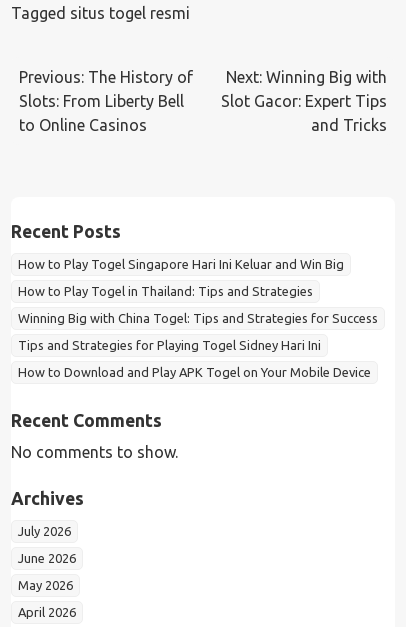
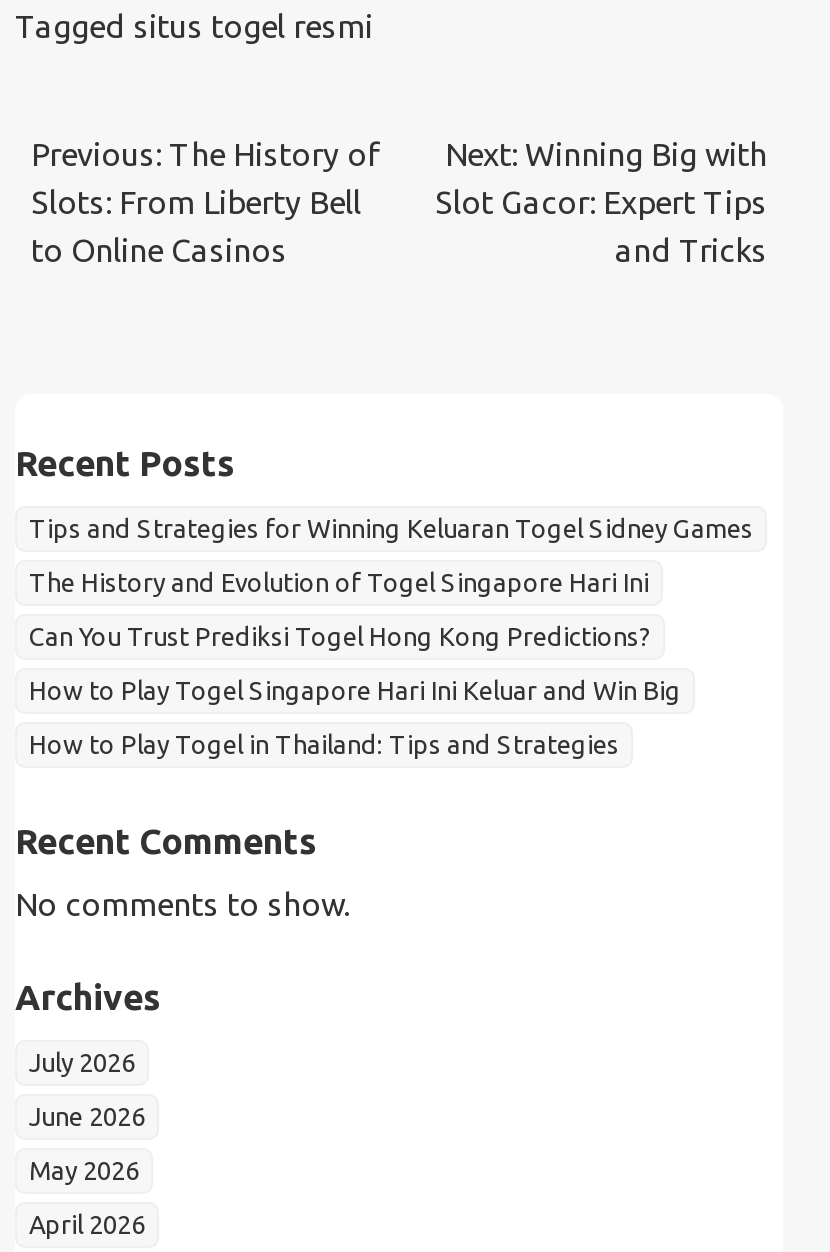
+ Tips and Strategies for Winning Keluaran Togel Sidney Games
+ The History and Evolution of Togel Singapore Hari Ini
+ Can You Trust Prediksi Togel Hong Kong Predictions?

moved down: How to Play Togel Singapore Hari Ini Keluar and Win Big | How to Play Togel in Thailand: Tips and Strategies

- Winning Big with China Togel: Tips and Strategies for Success
- Tips and Strategies for Playing Togel Sidney Hari Ini
- How to Download and Play APK Togel on Your Mobile Device
